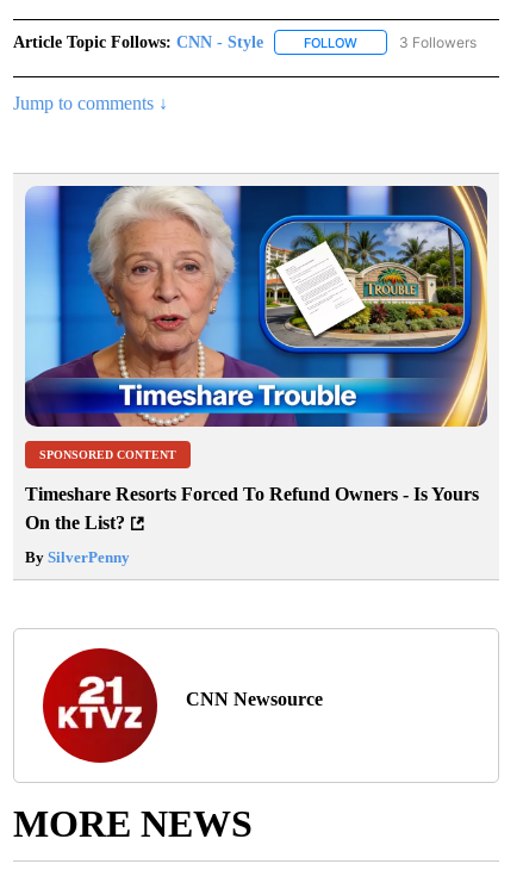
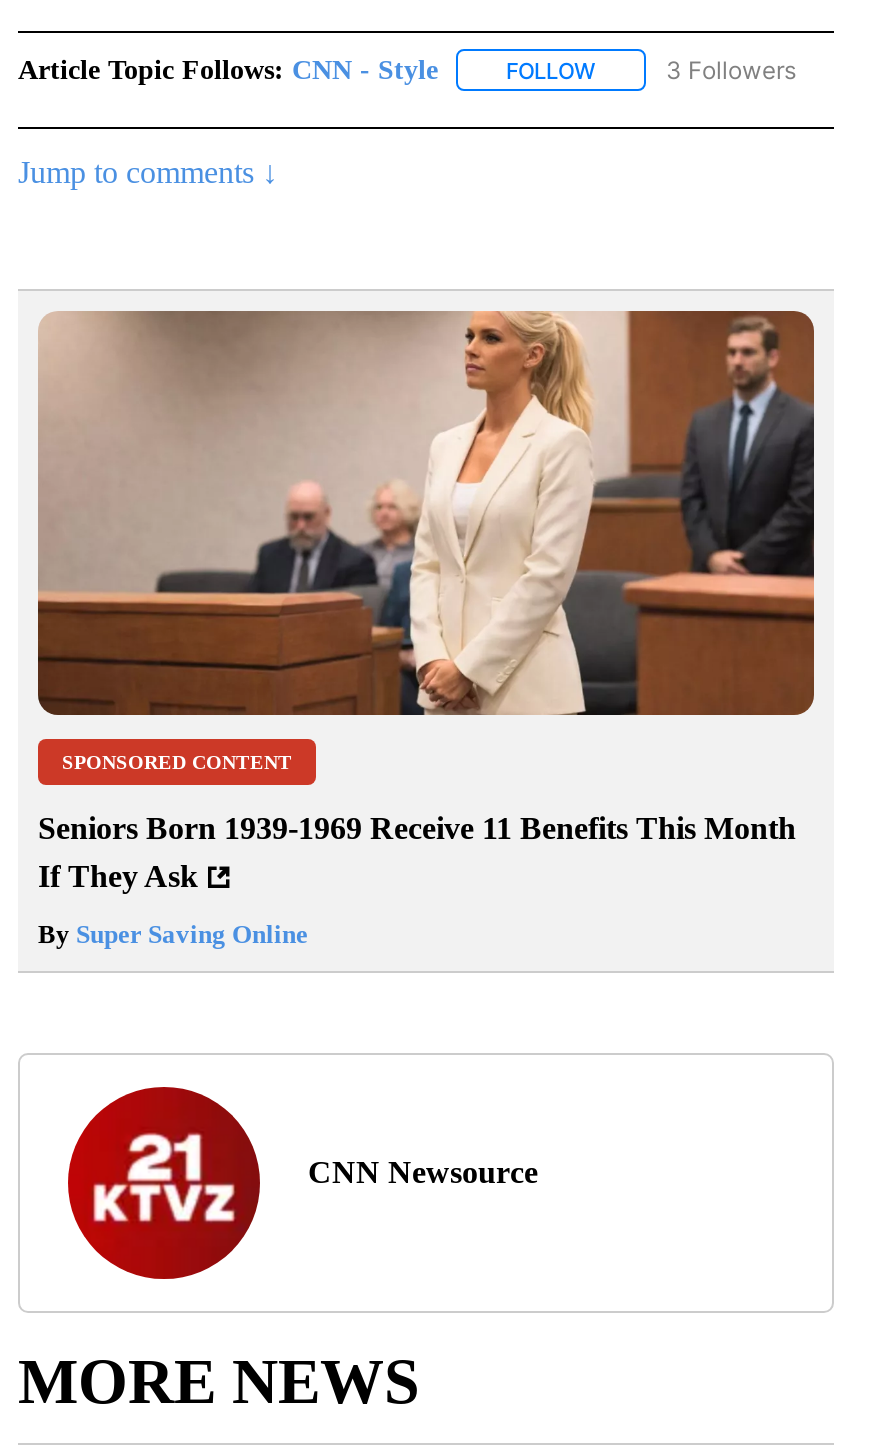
- [image]
+ [image]

- Timeshare Resorts Forced To Refund Owners - Is Yours
- On the List?
+ Seniors Born 1939-1969 Receive 11 Benefits This Month
+ If They Ask

- By SilverPenny
+ By Super Saving Online
